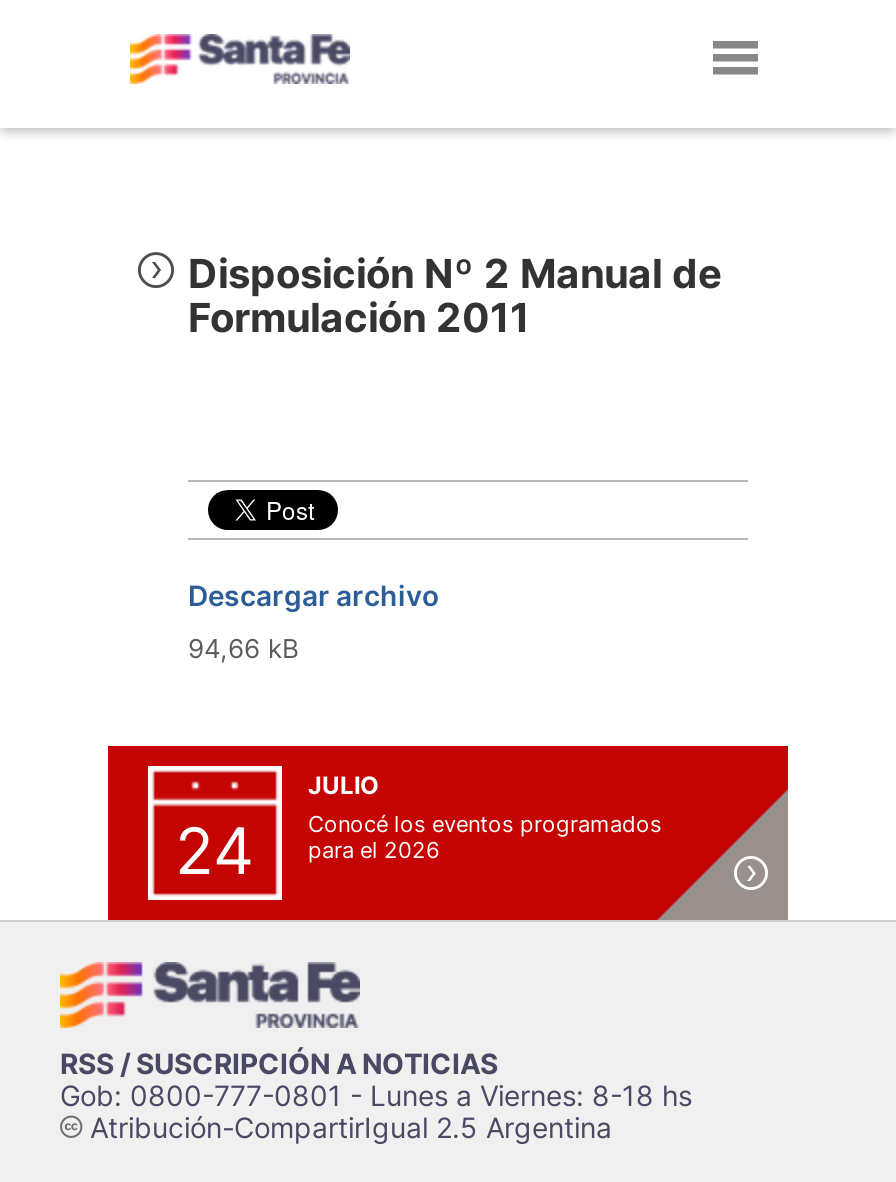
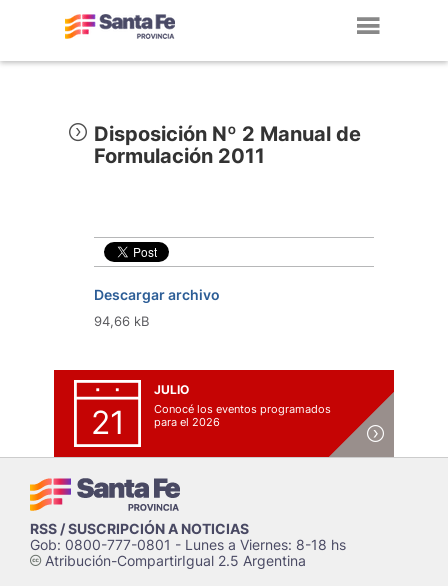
- 24
+ 21
